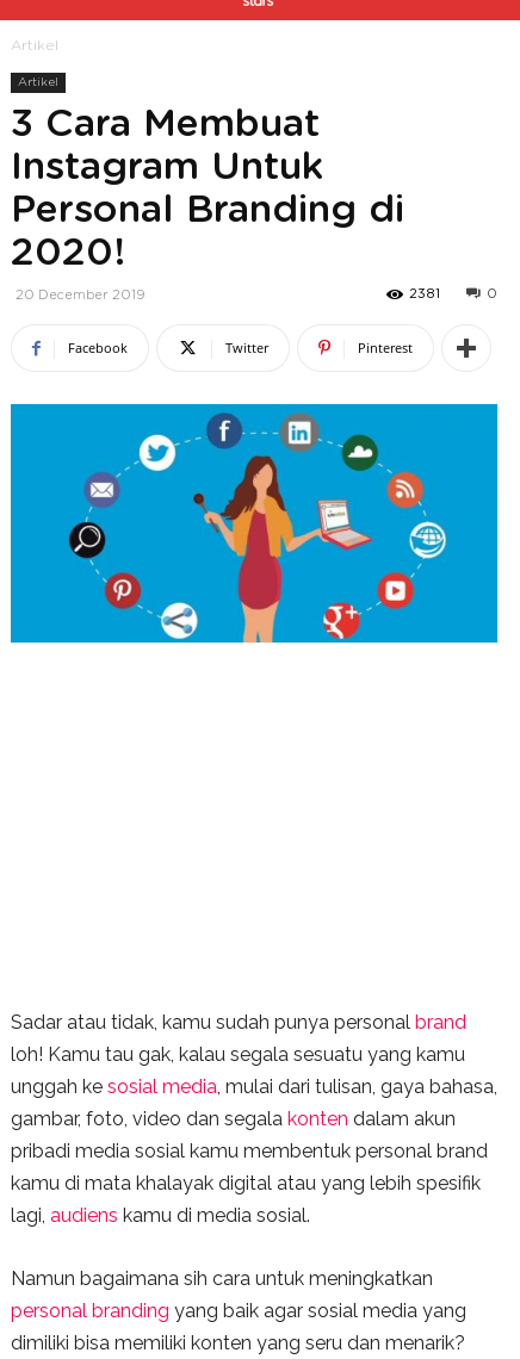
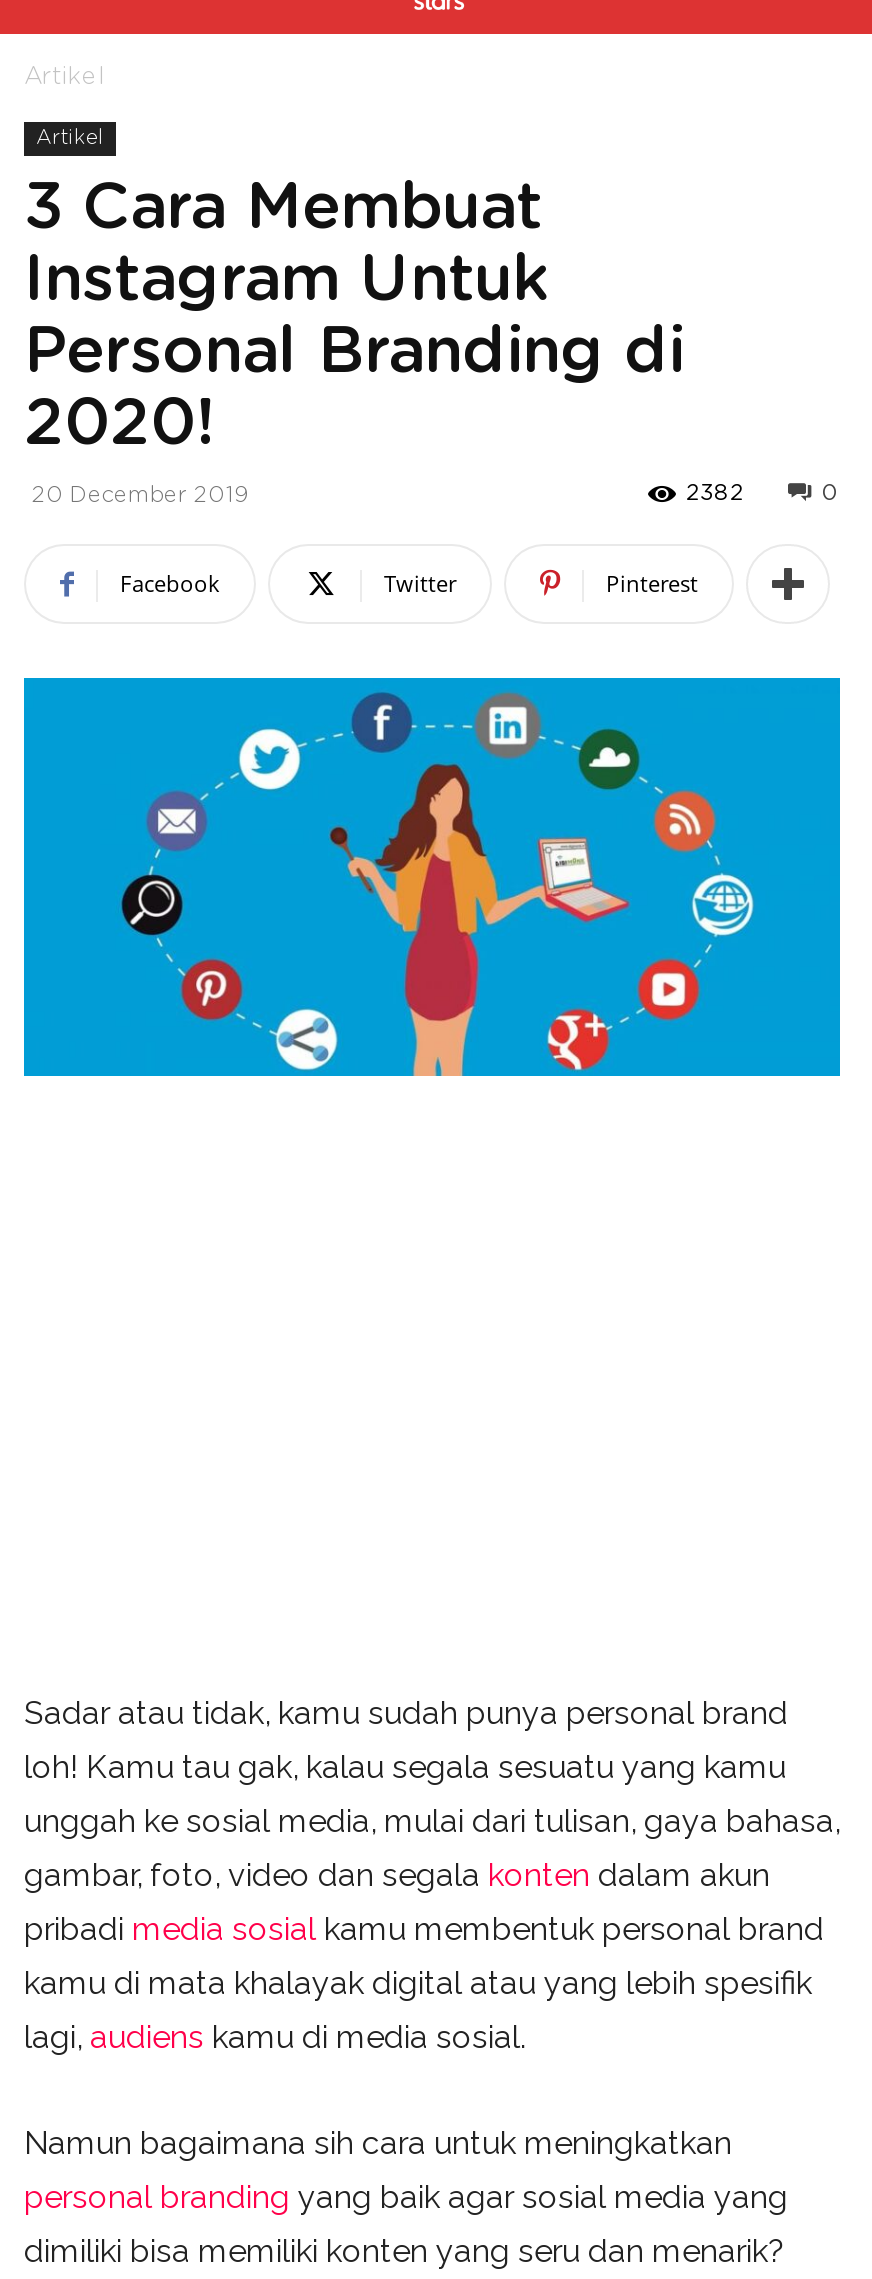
- 2381
+ 2382
